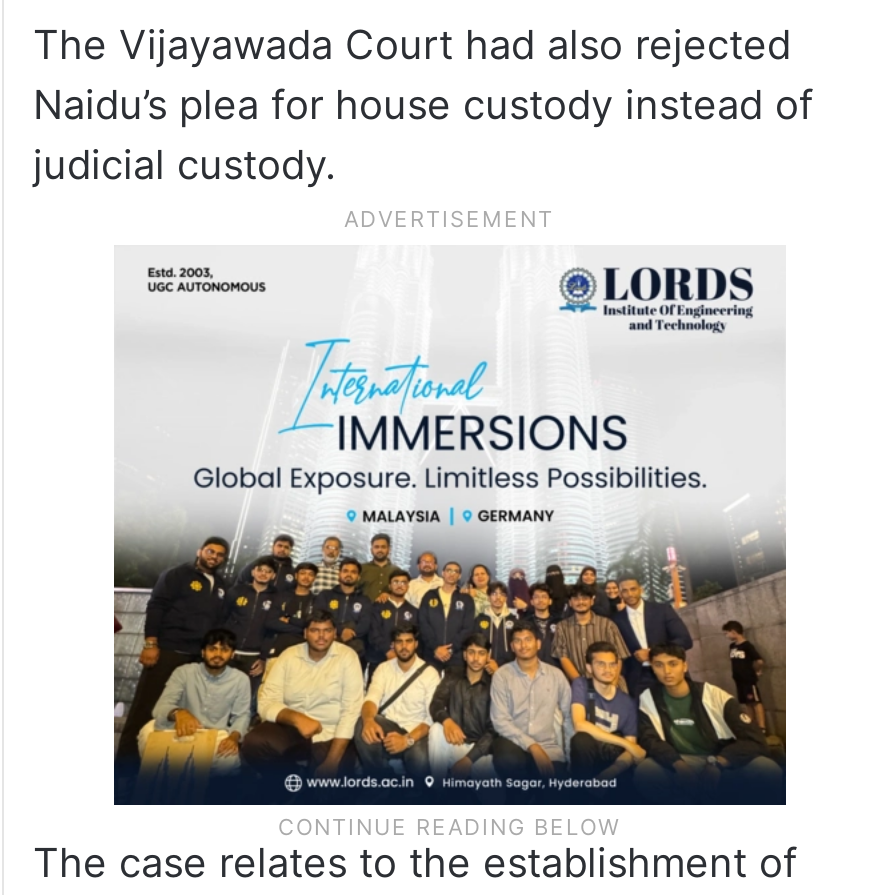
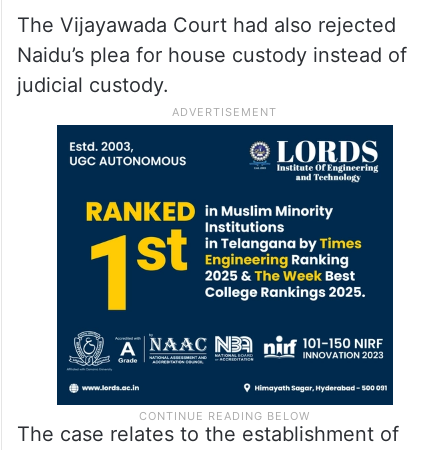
- [image]
+ [image]
